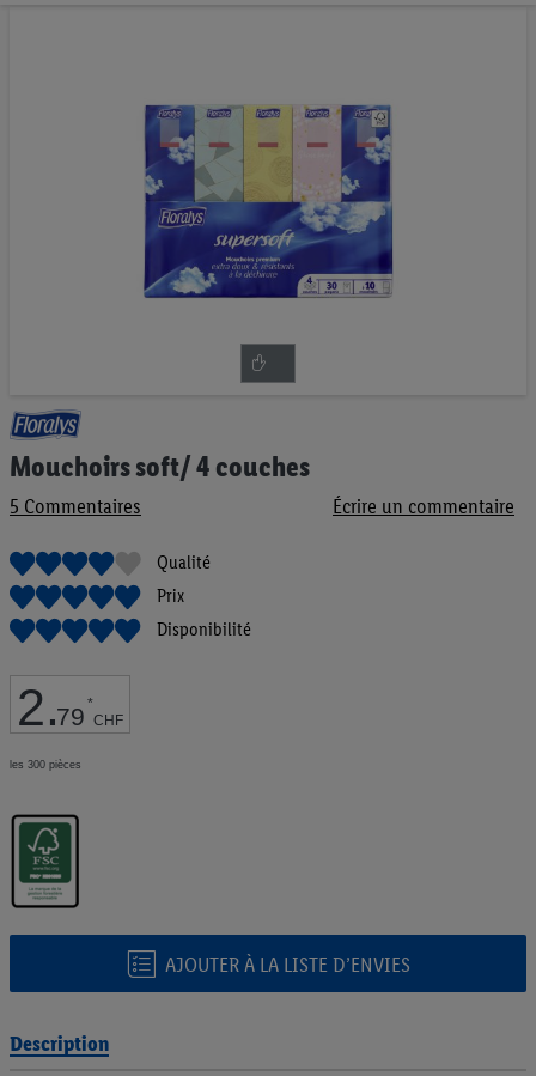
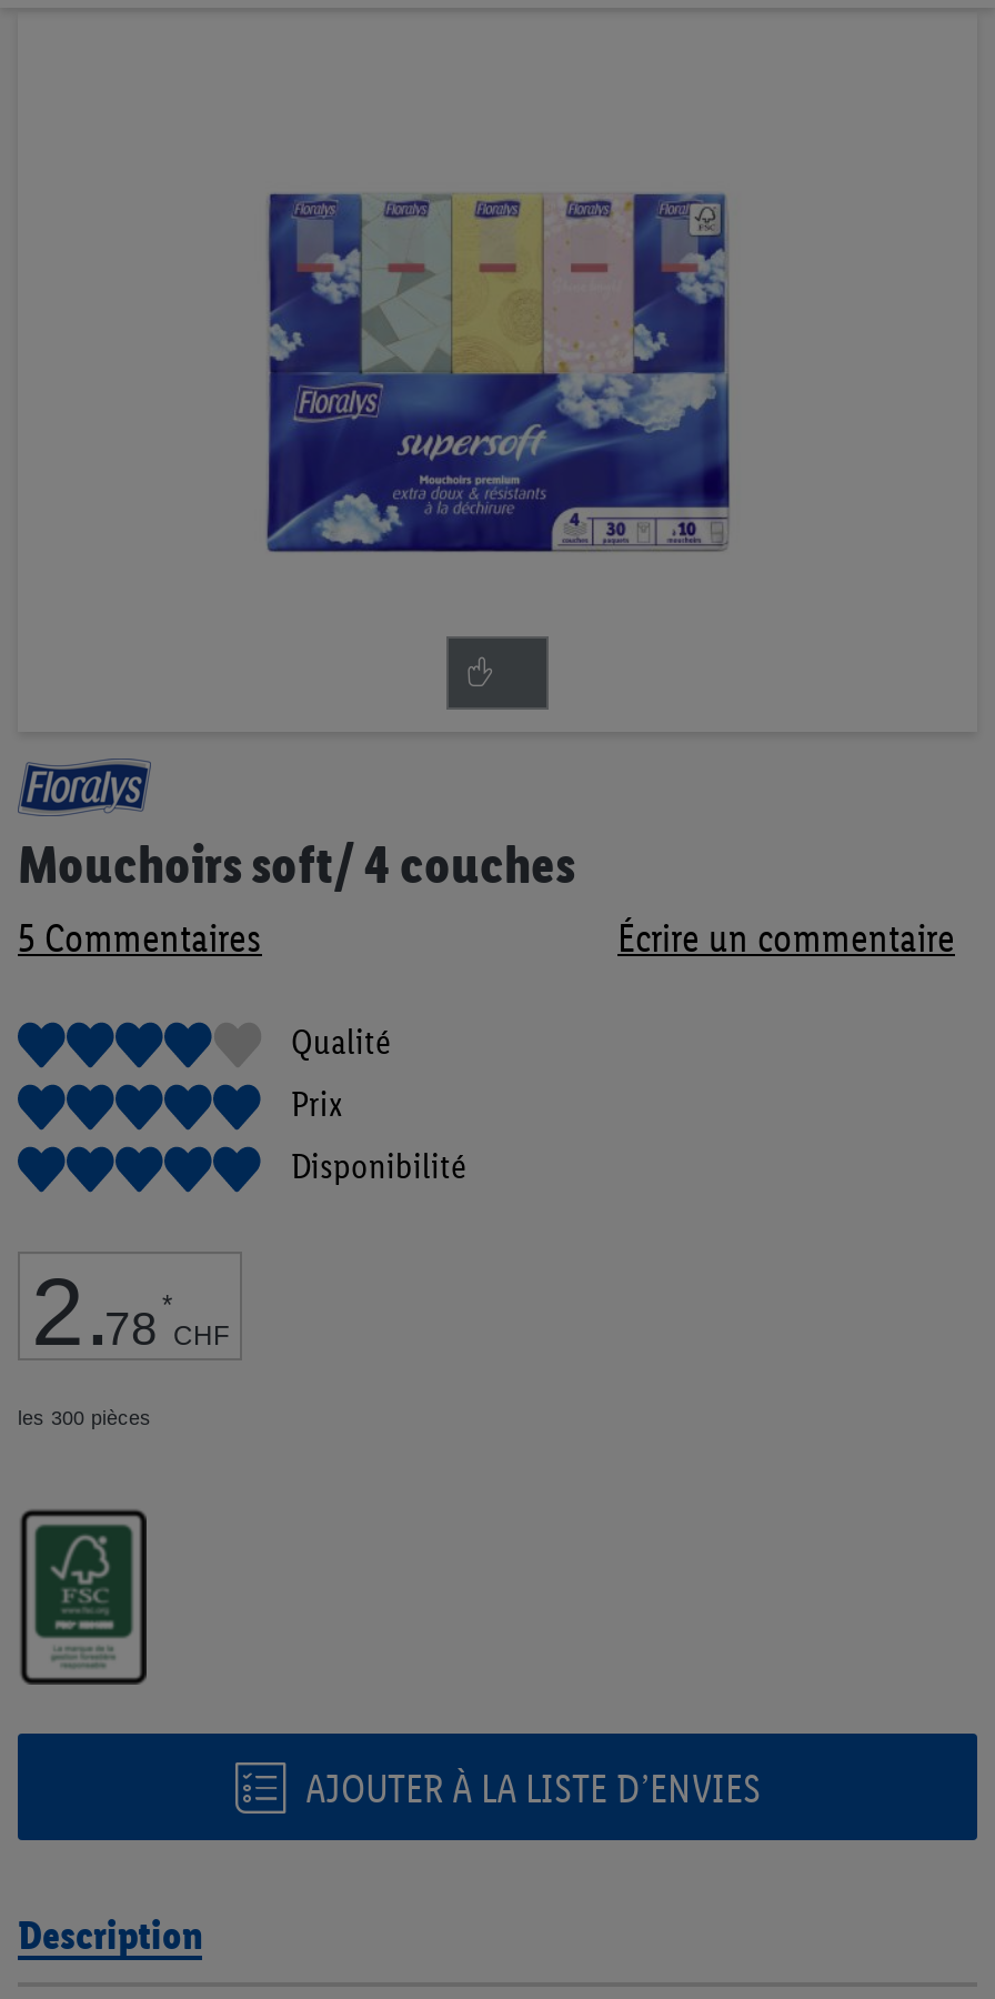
- 2. 79 *CHF
+ 2. 78 *CHF
